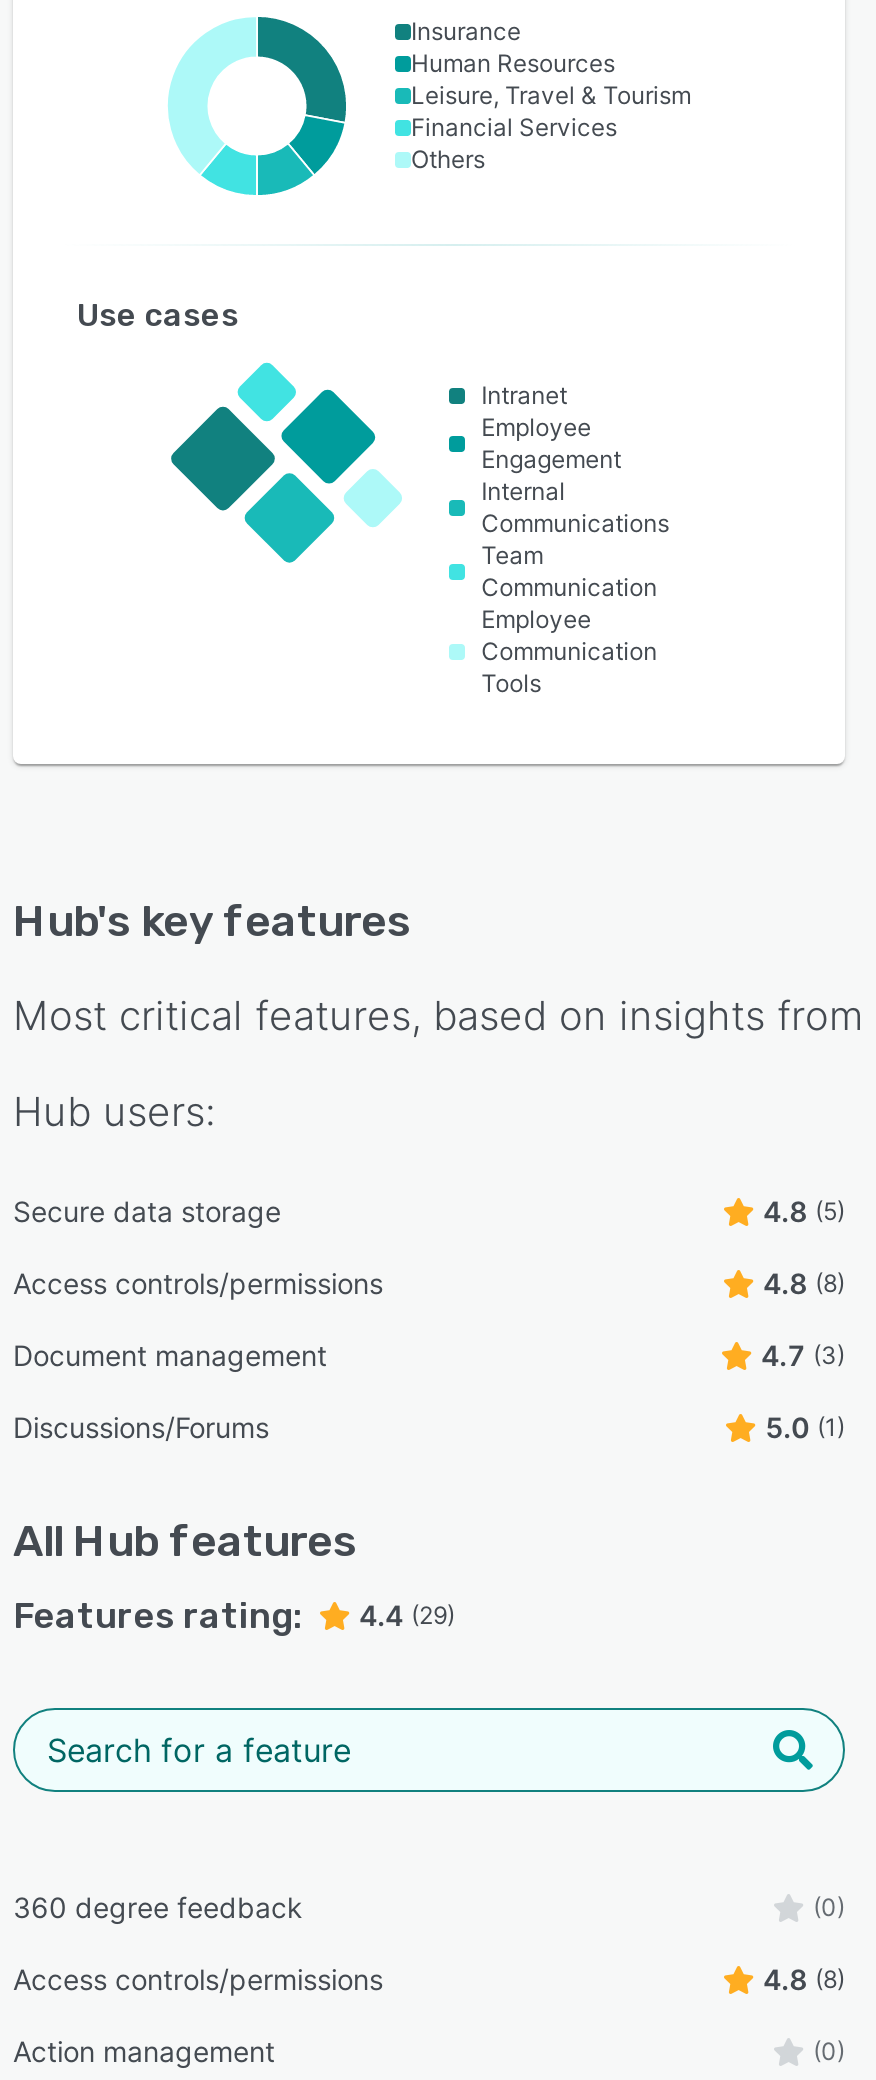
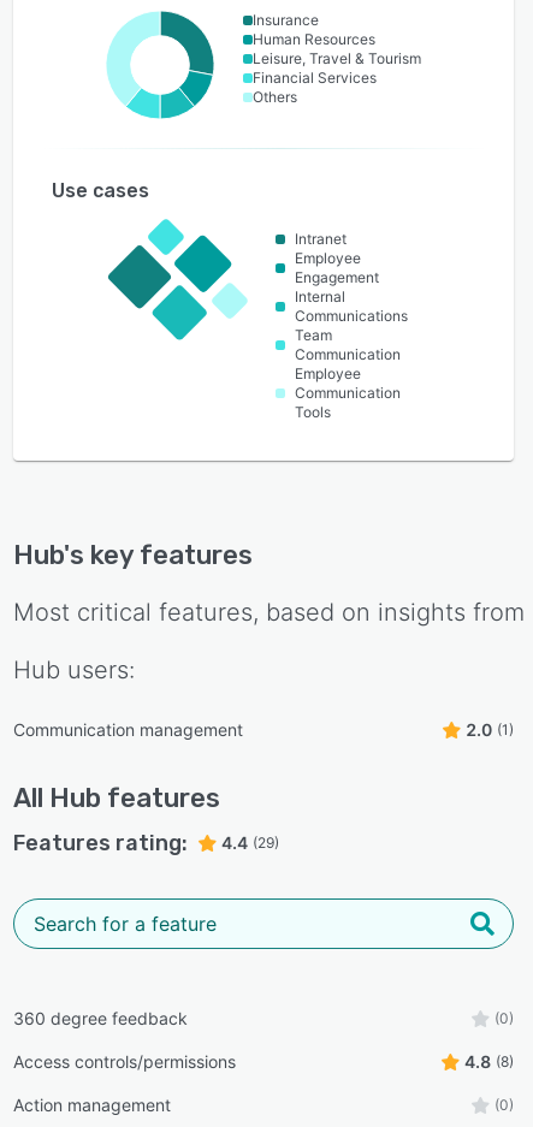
- Secure data storage
- 4.8 (5)
- Access controls/permissions
- 4.8 (8)
- Document management
- 4.7 (3)
- Discussions/Forums
- 5.0 (1)
+ Communication management
+ 2.0 (1)
